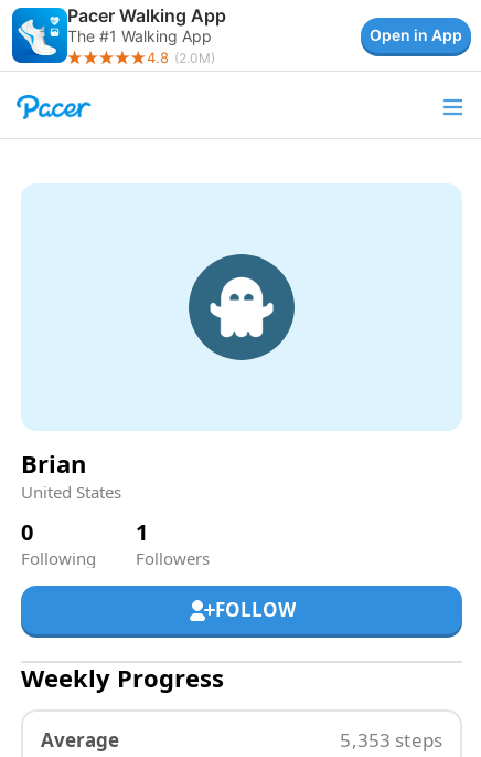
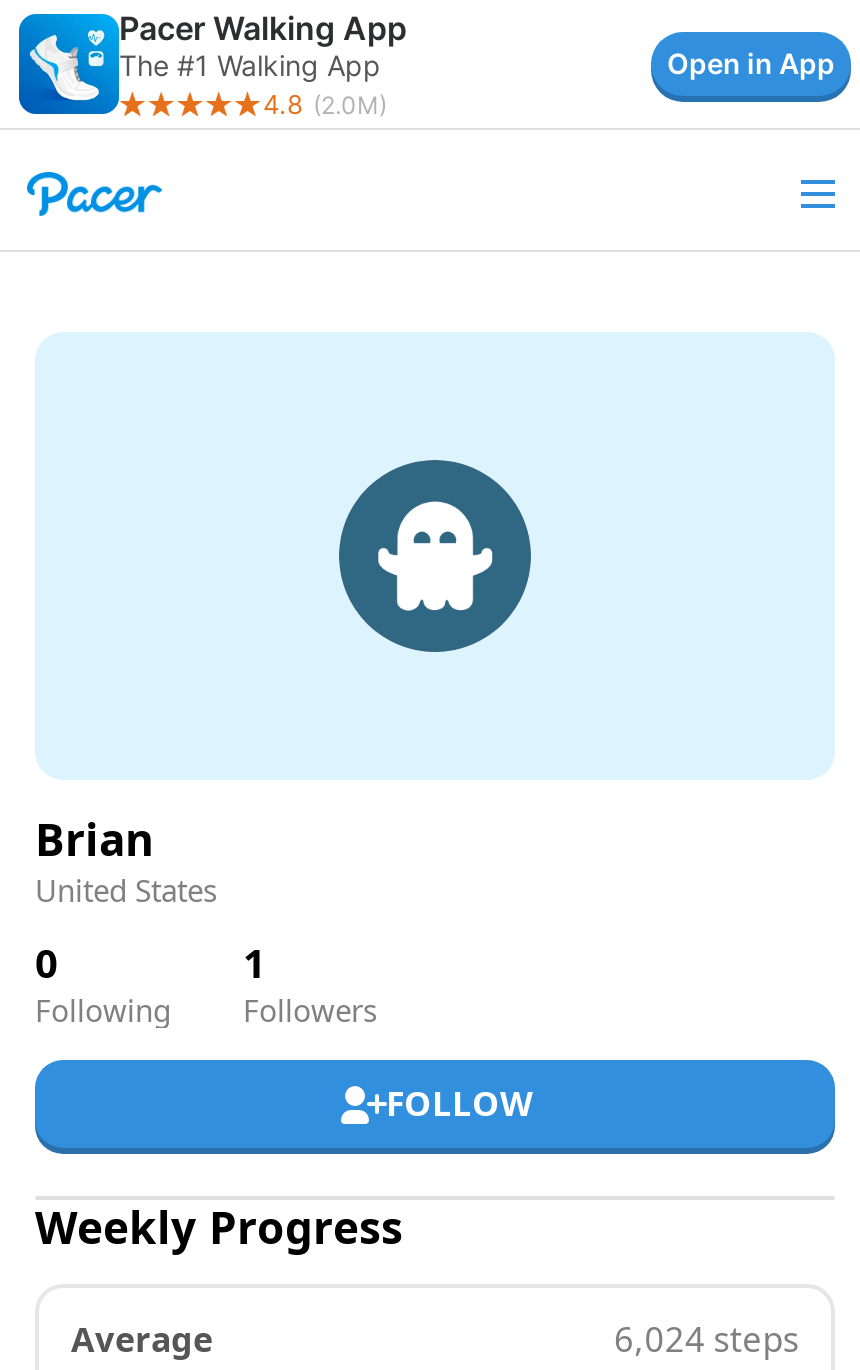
- 5,353 steps
+ 6,024 steps
